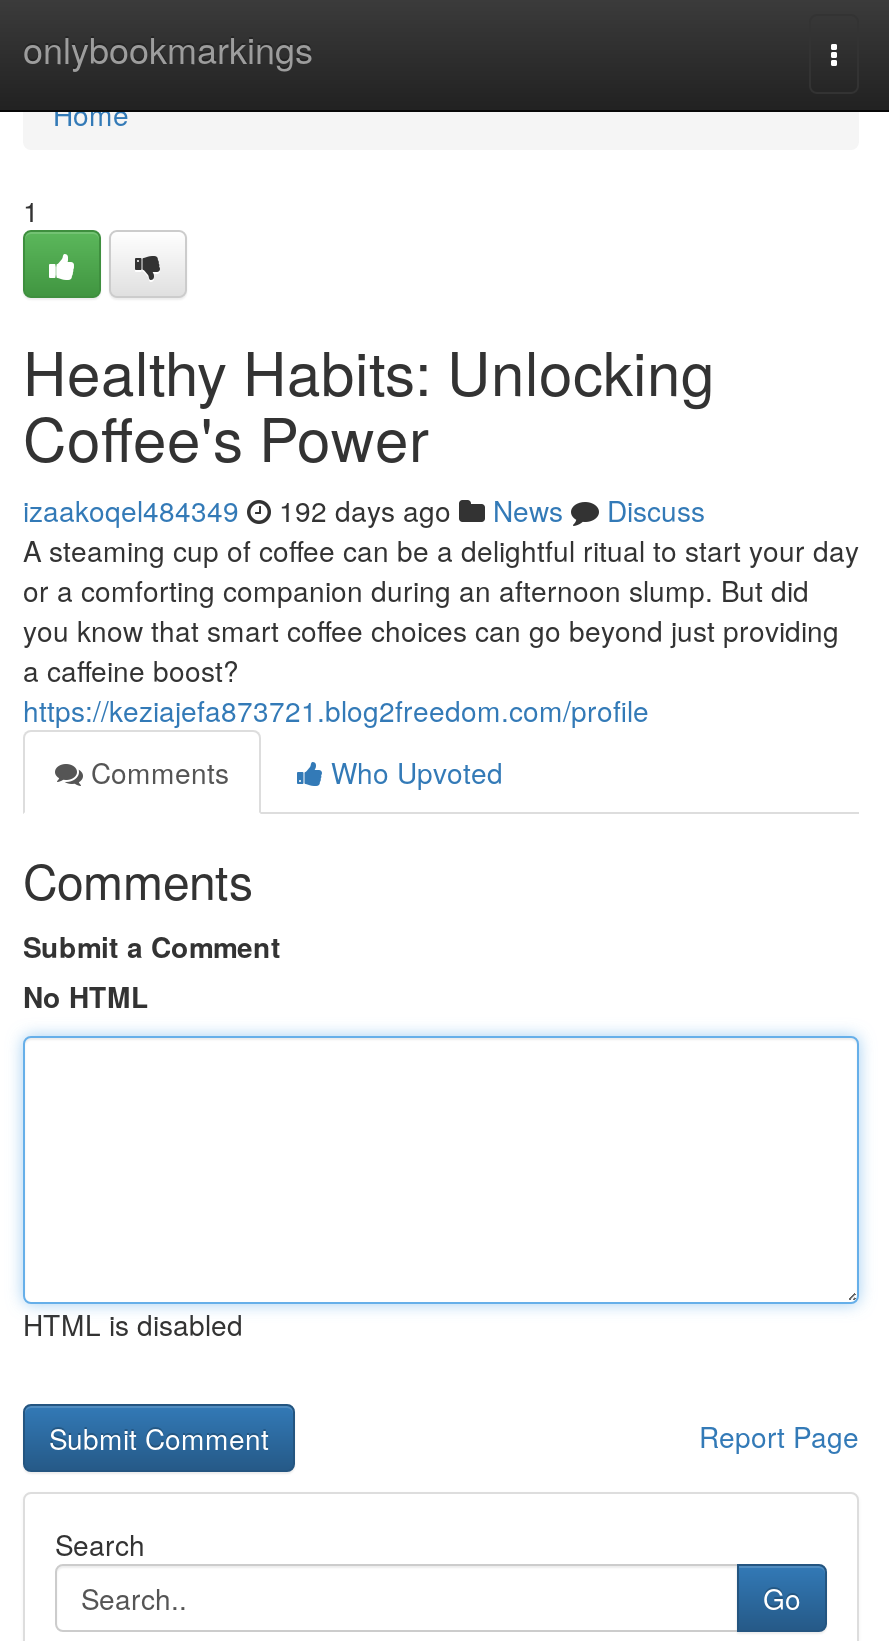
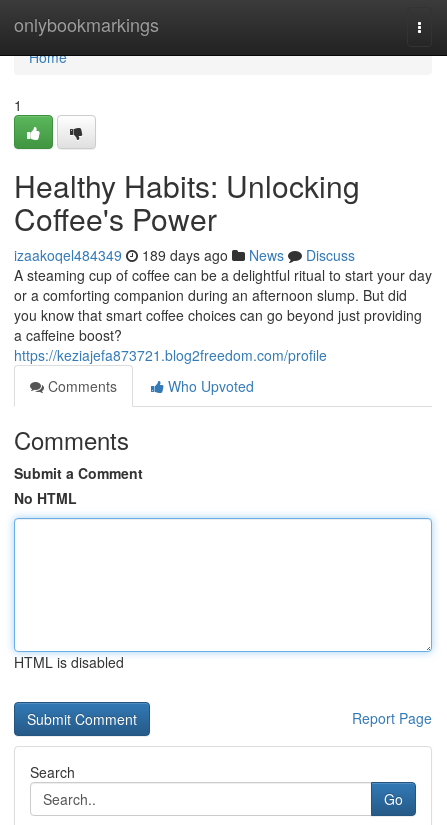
- izaakoqel484349 192 days ago News Discuss
+ izaakoqel484349 189 days ago News Discuss
